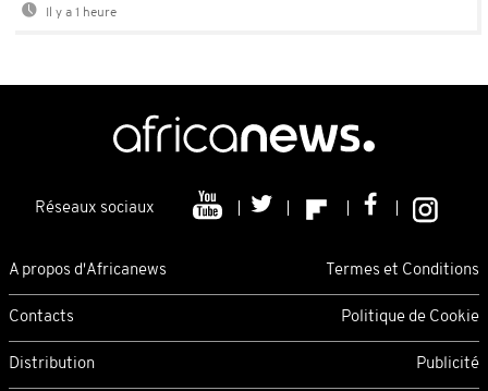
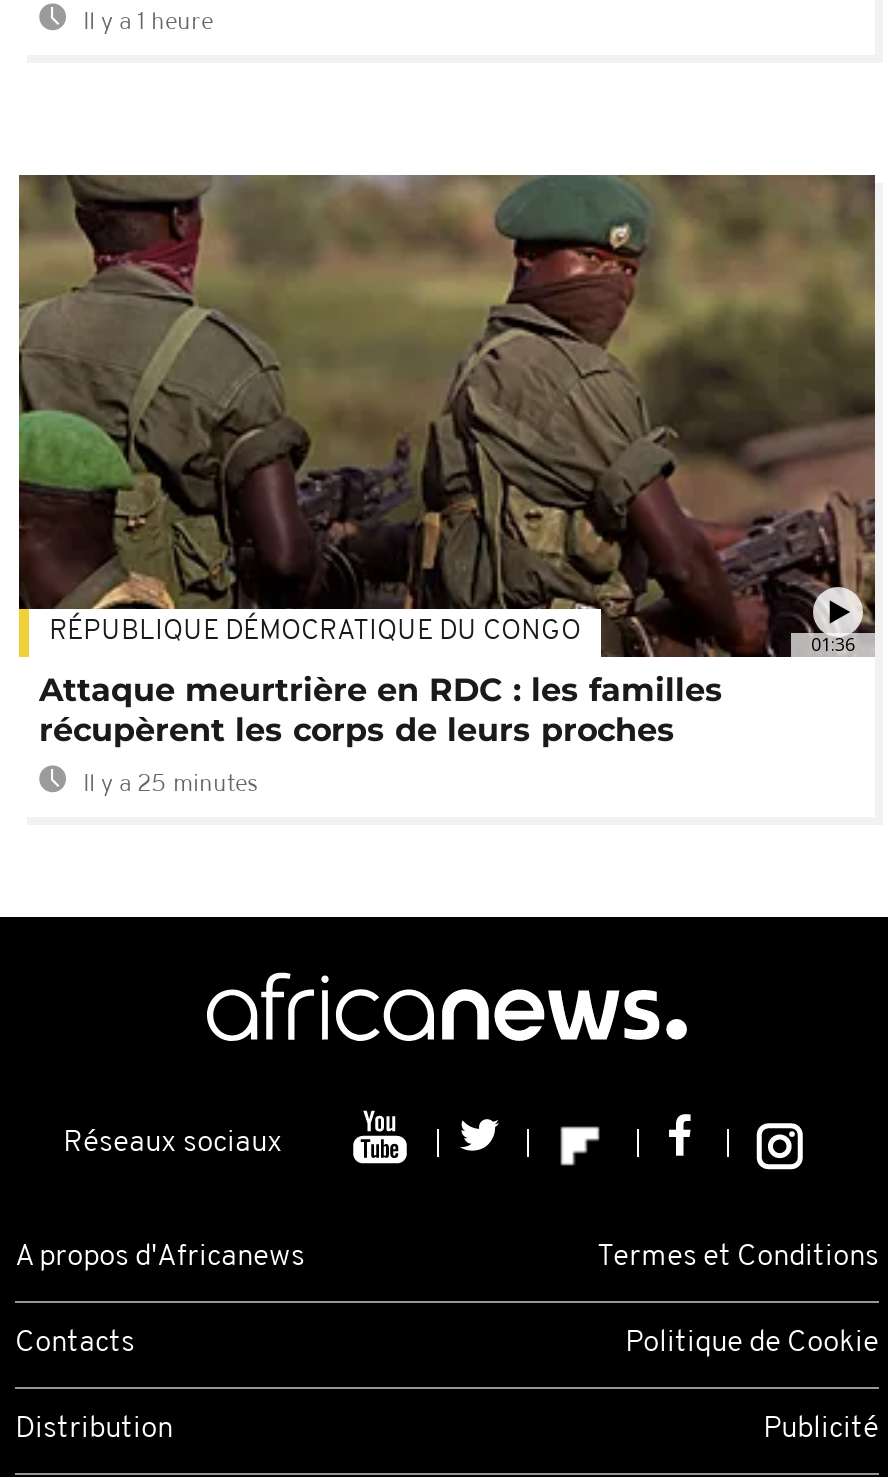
+ [image]
+ 01:36
+ RÉPUBLIQUE DÉMOCRATIQUE DU CONGO
+ Attaque meurtrière en RDC : les familles
+ récupèrent les corps de leurs proches
+ Il y a 25 minutes
